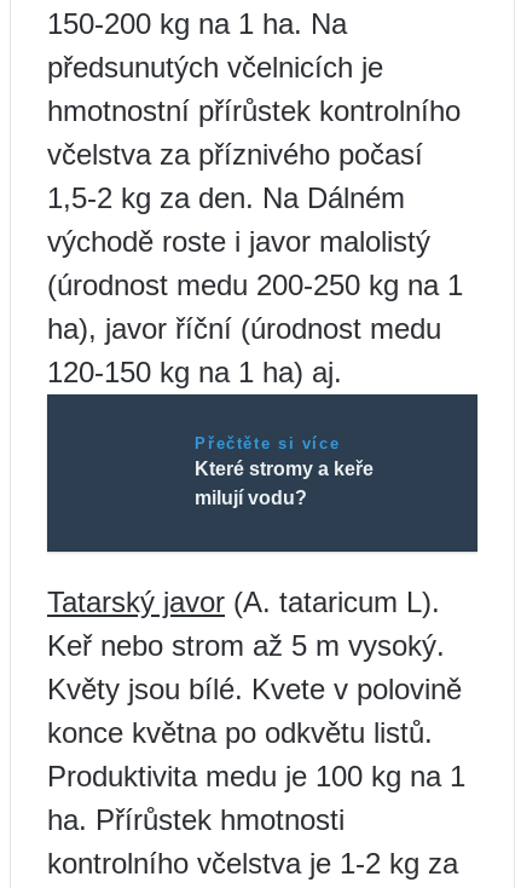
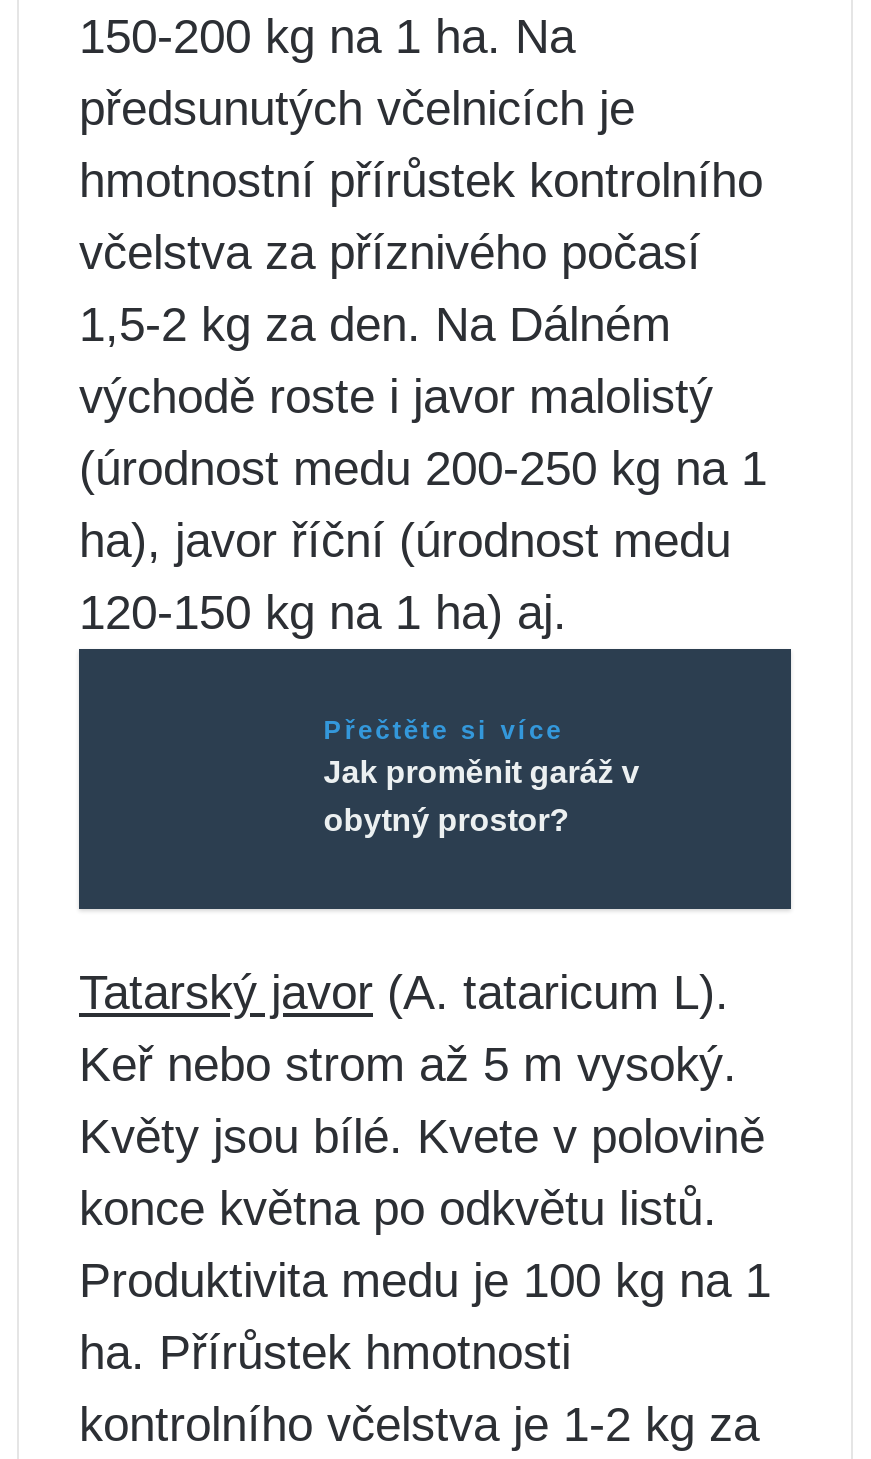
- Které stromy a keře
- milují vodu?
+ Jak proměnit garáž v
+ obytný prostor?
